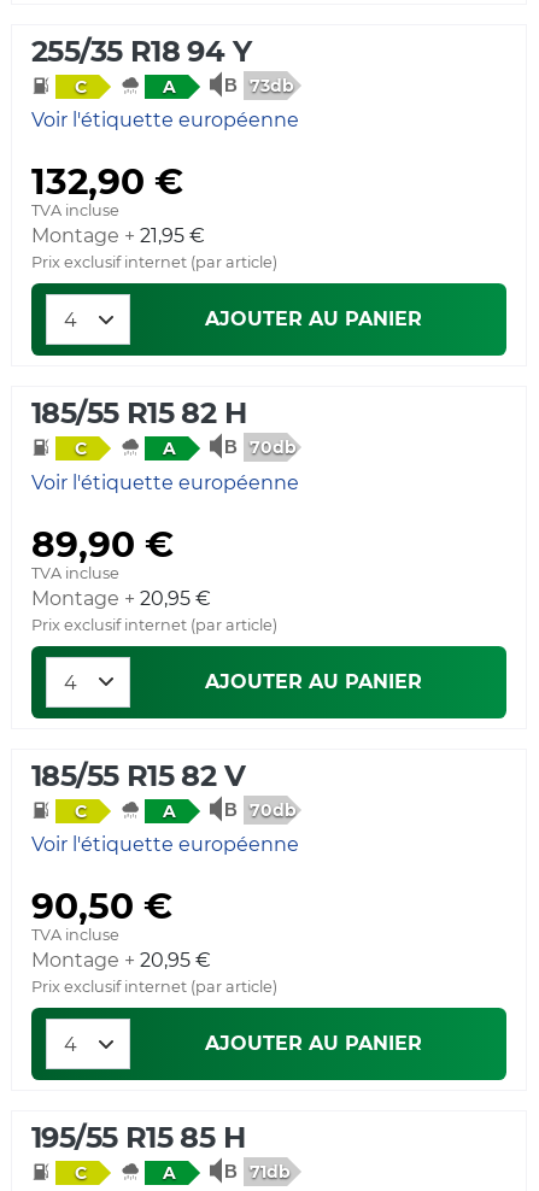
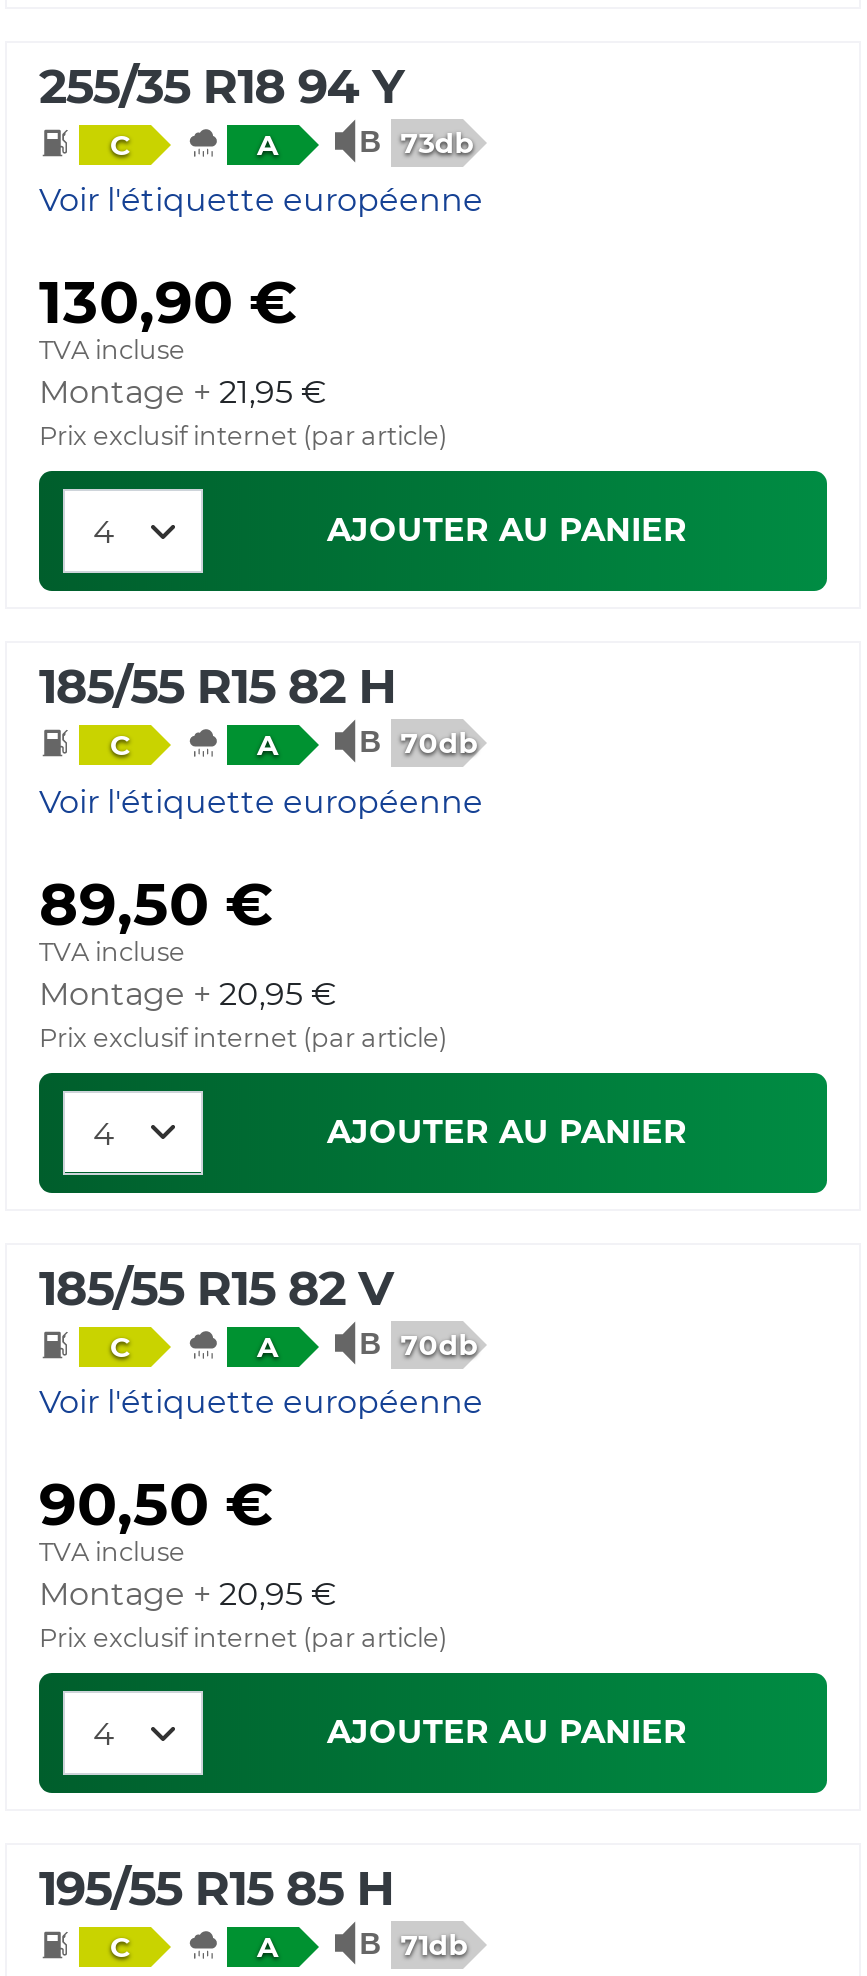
- 132,90 €
+ 130,90 €

- 89,90 €
+ 89,50 €
